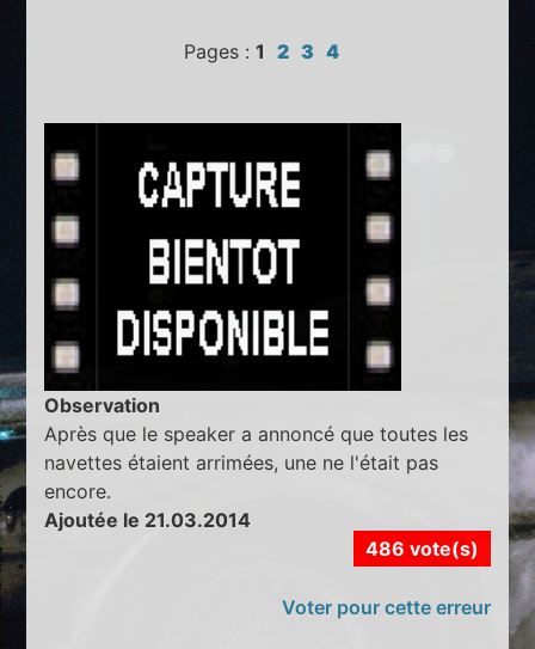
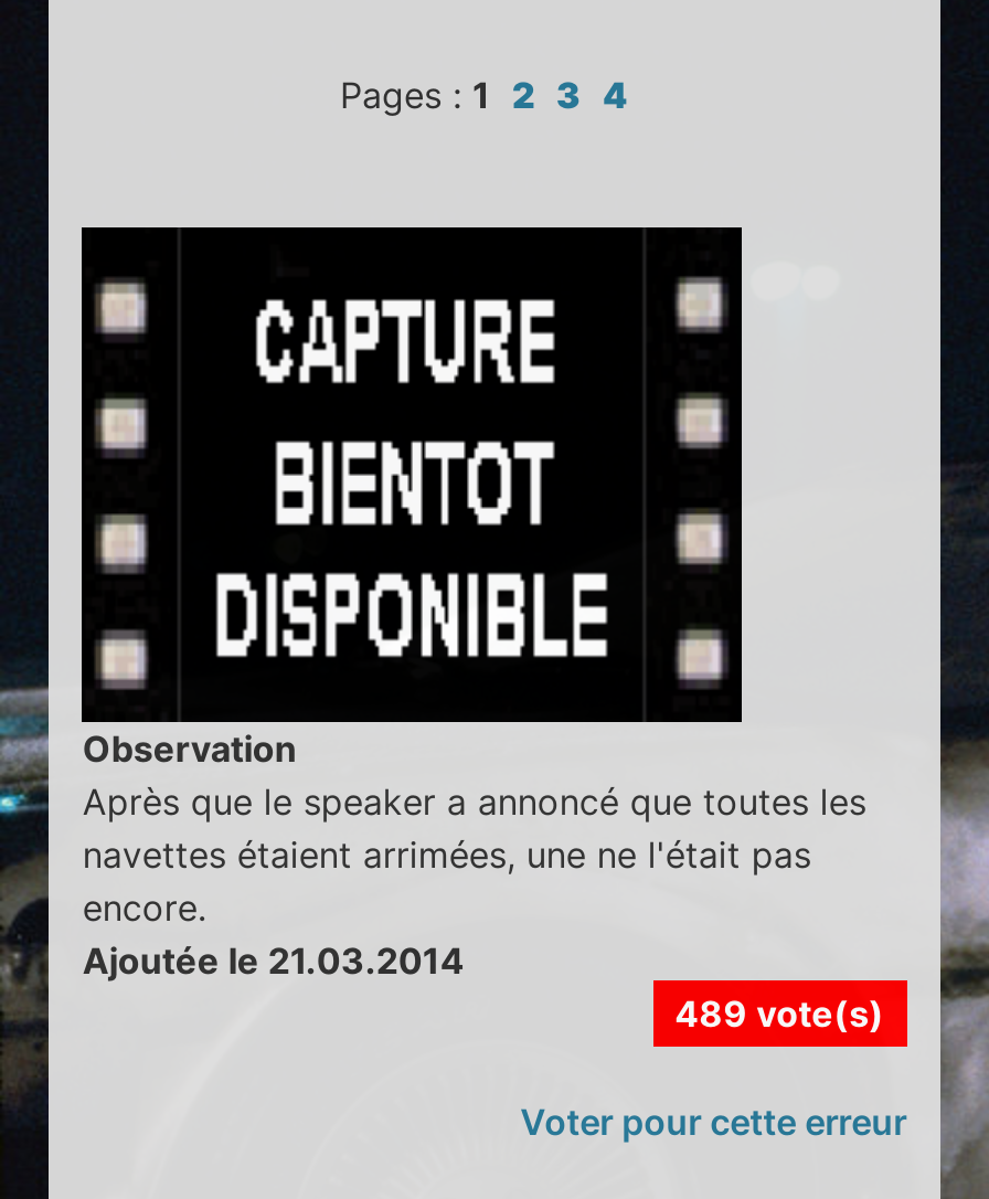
- 486 vote(s)
+ 489 vote(s)
